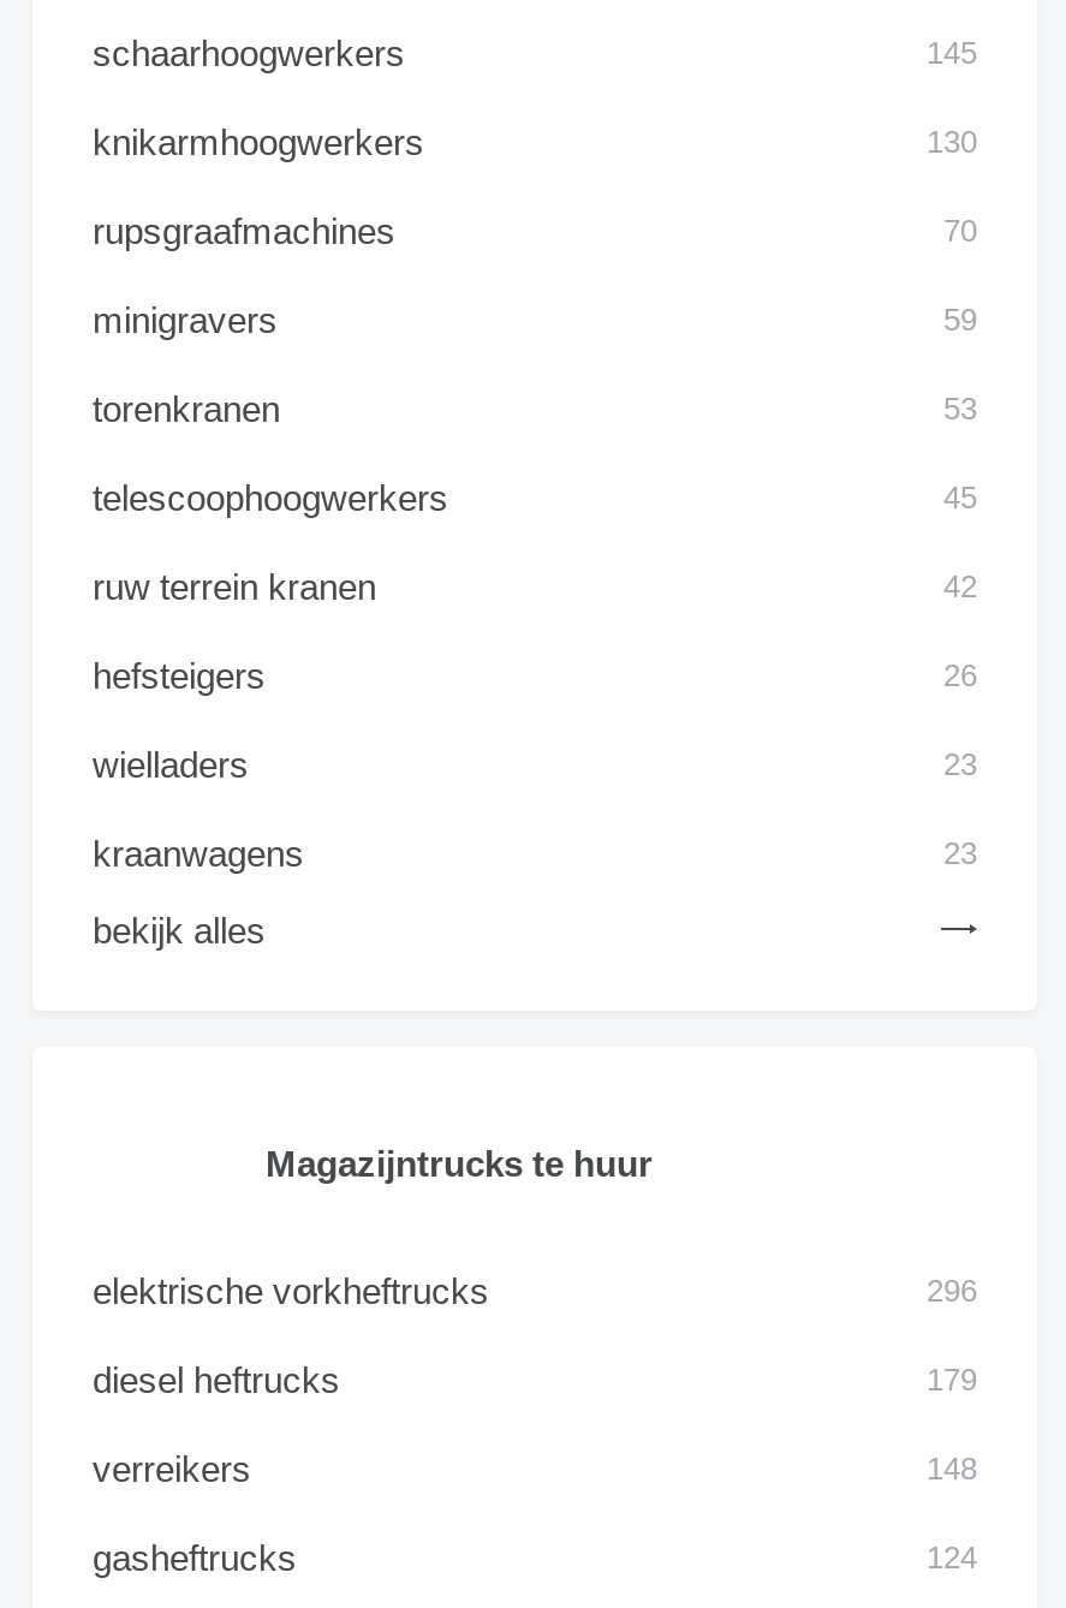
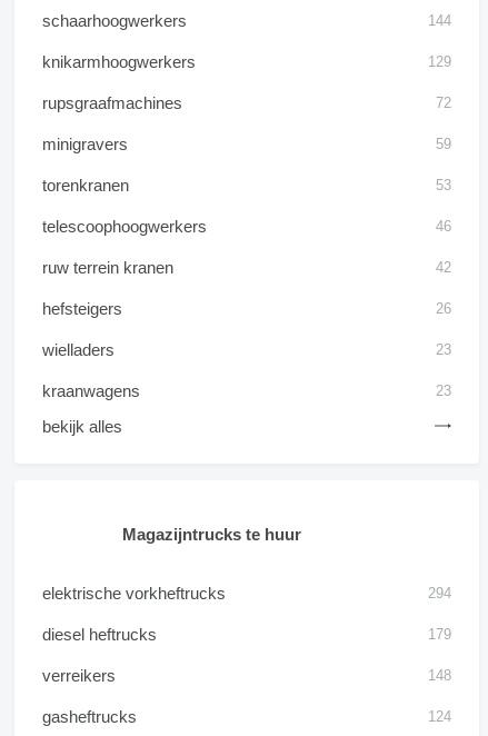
- 145
+ 144

- 130
+ 129

- 70
+ 72

- 45
+ 46

- 296
+ 294
